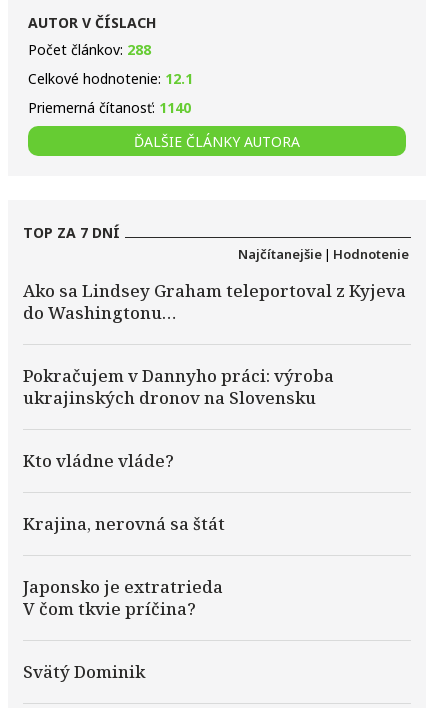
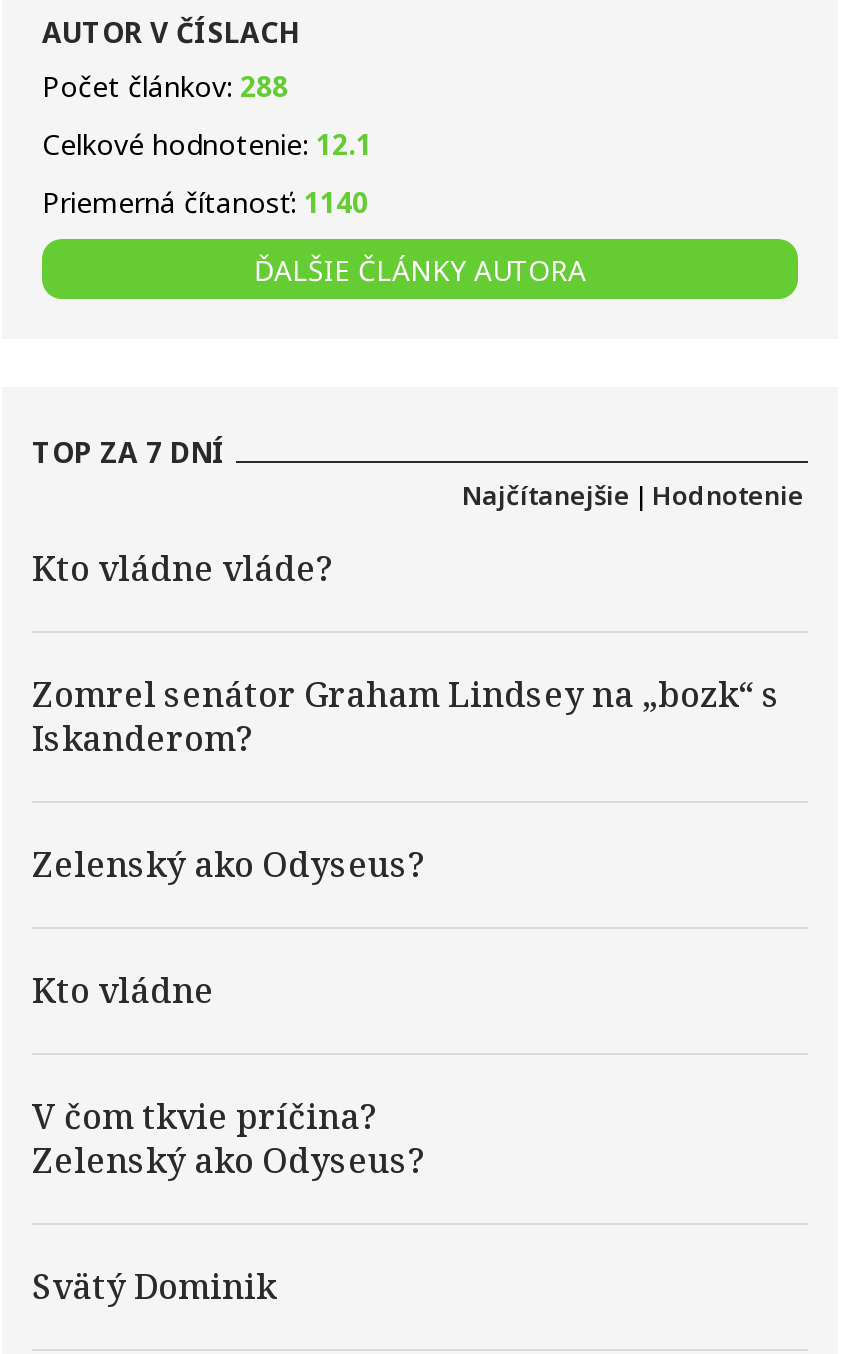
- Ako sa Lindsey Graham teleportoval z Kyjeva
- do Washingtonu…
- Pokračujem v Dannyho práci: výroba
- ukrajinských dronov na Slovensku

moved up: Kto vládne vláde?

- Krajina, nerovná sa štát
- Japonsko je extratrieda
+ Zomrel senátor Graham Lindsey na „bozk“ s
+ Iskanderom?
+ Zelenský ako Odyseus?
+ Kto vládne

moved up: V čom tkvie príčina?

+ Zelenský ako Odyseus?
